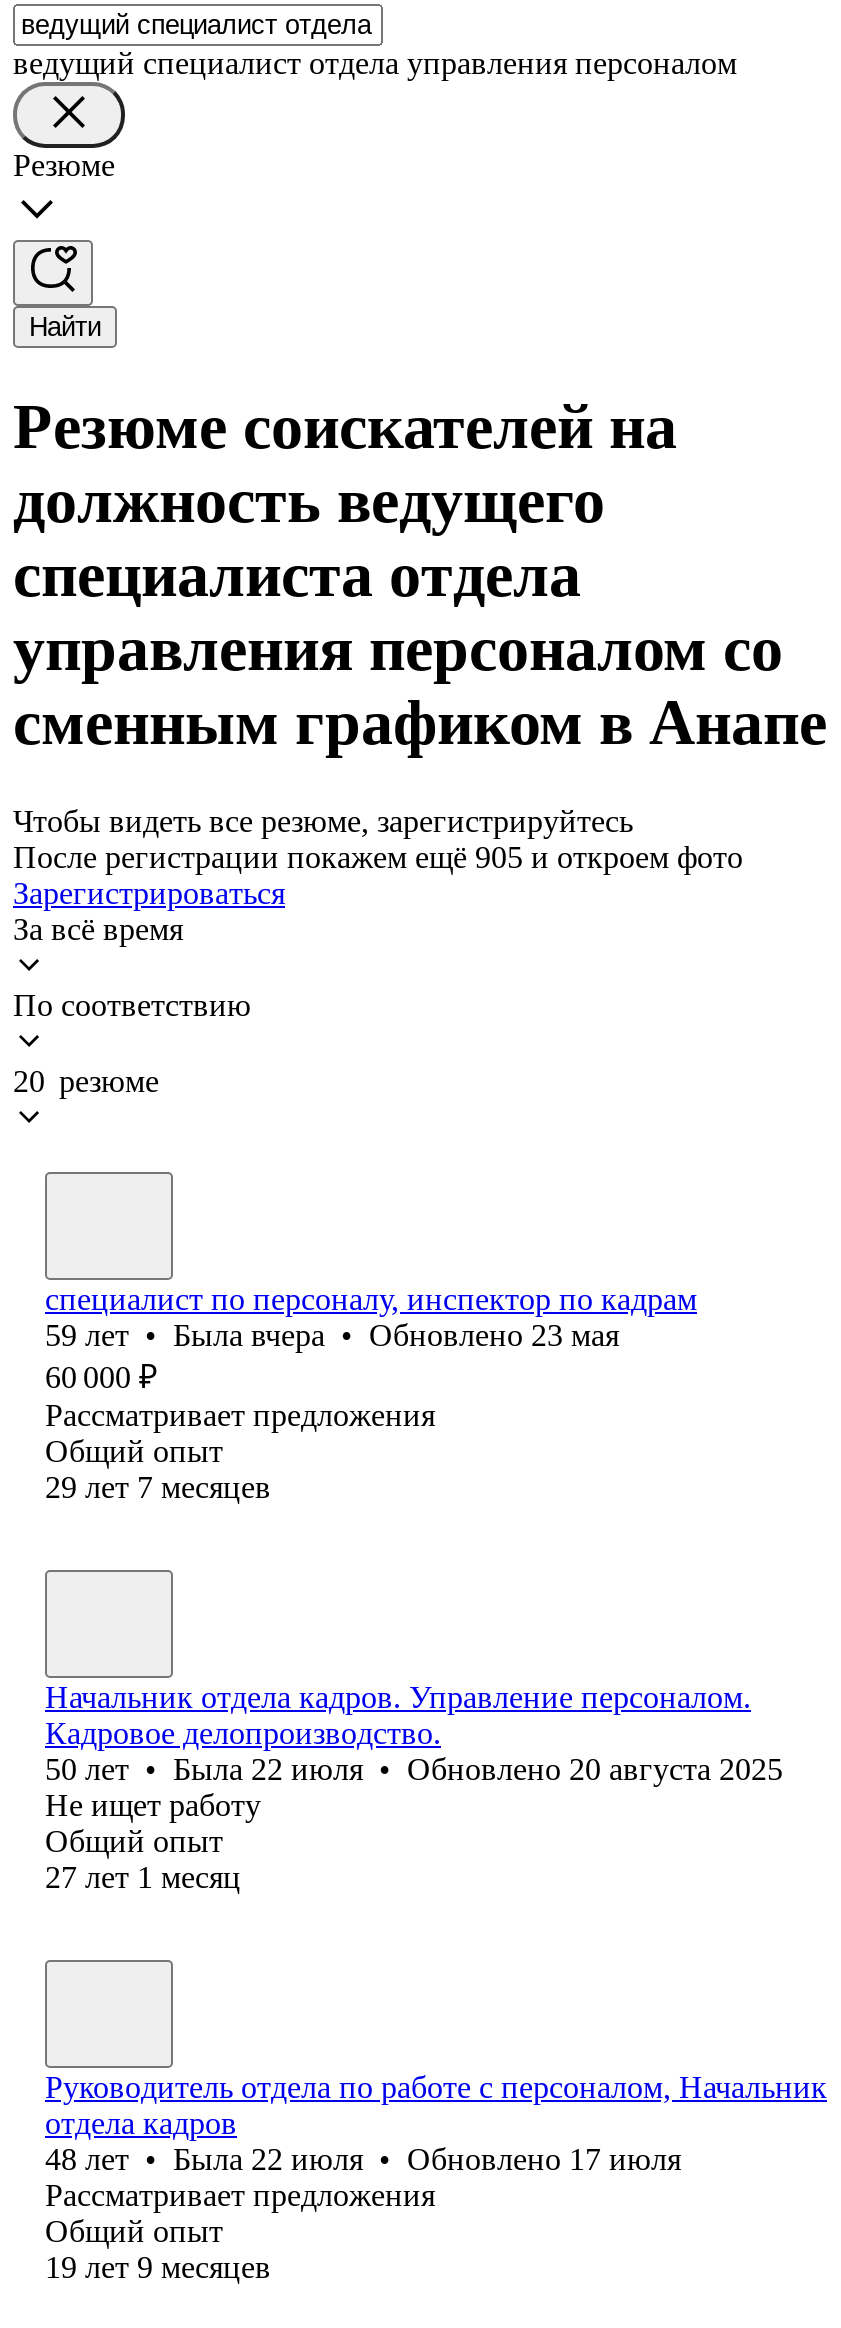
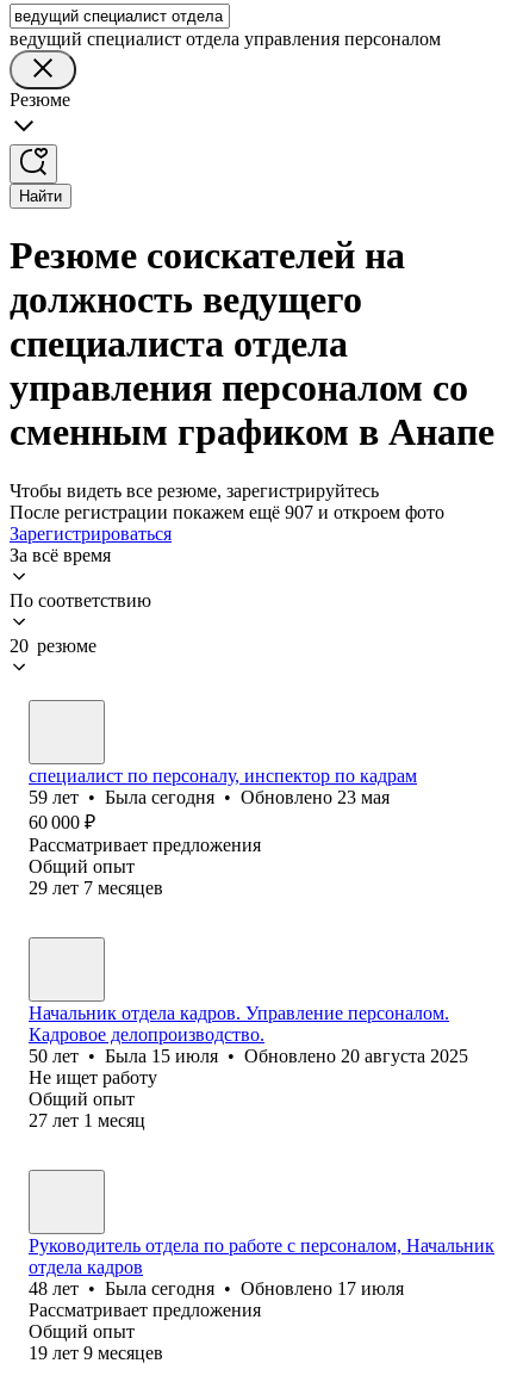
- После регистрации покажем ещё 905 и откроем фото
+ После регистрации покажем ещё 907 и откроем фото

- 59 лет • Была вчера • Обновлено 23 мая
+ 59 лет • Была сегодня • Обновлено 23 мая

- 50 лет • Была 22 июля • Обновлено 20 августа 2025
+ 50 лет • Была 15 июля • Обновлено 20 августа 2025

- 48 лет • Была 22 июля • Обновлено 17 июля
+ 48 лет • Была сегодня • Обновлено 17 июля
